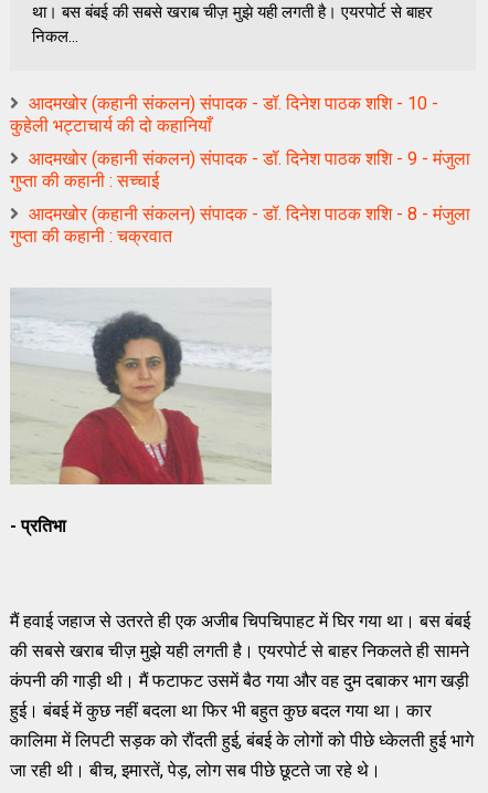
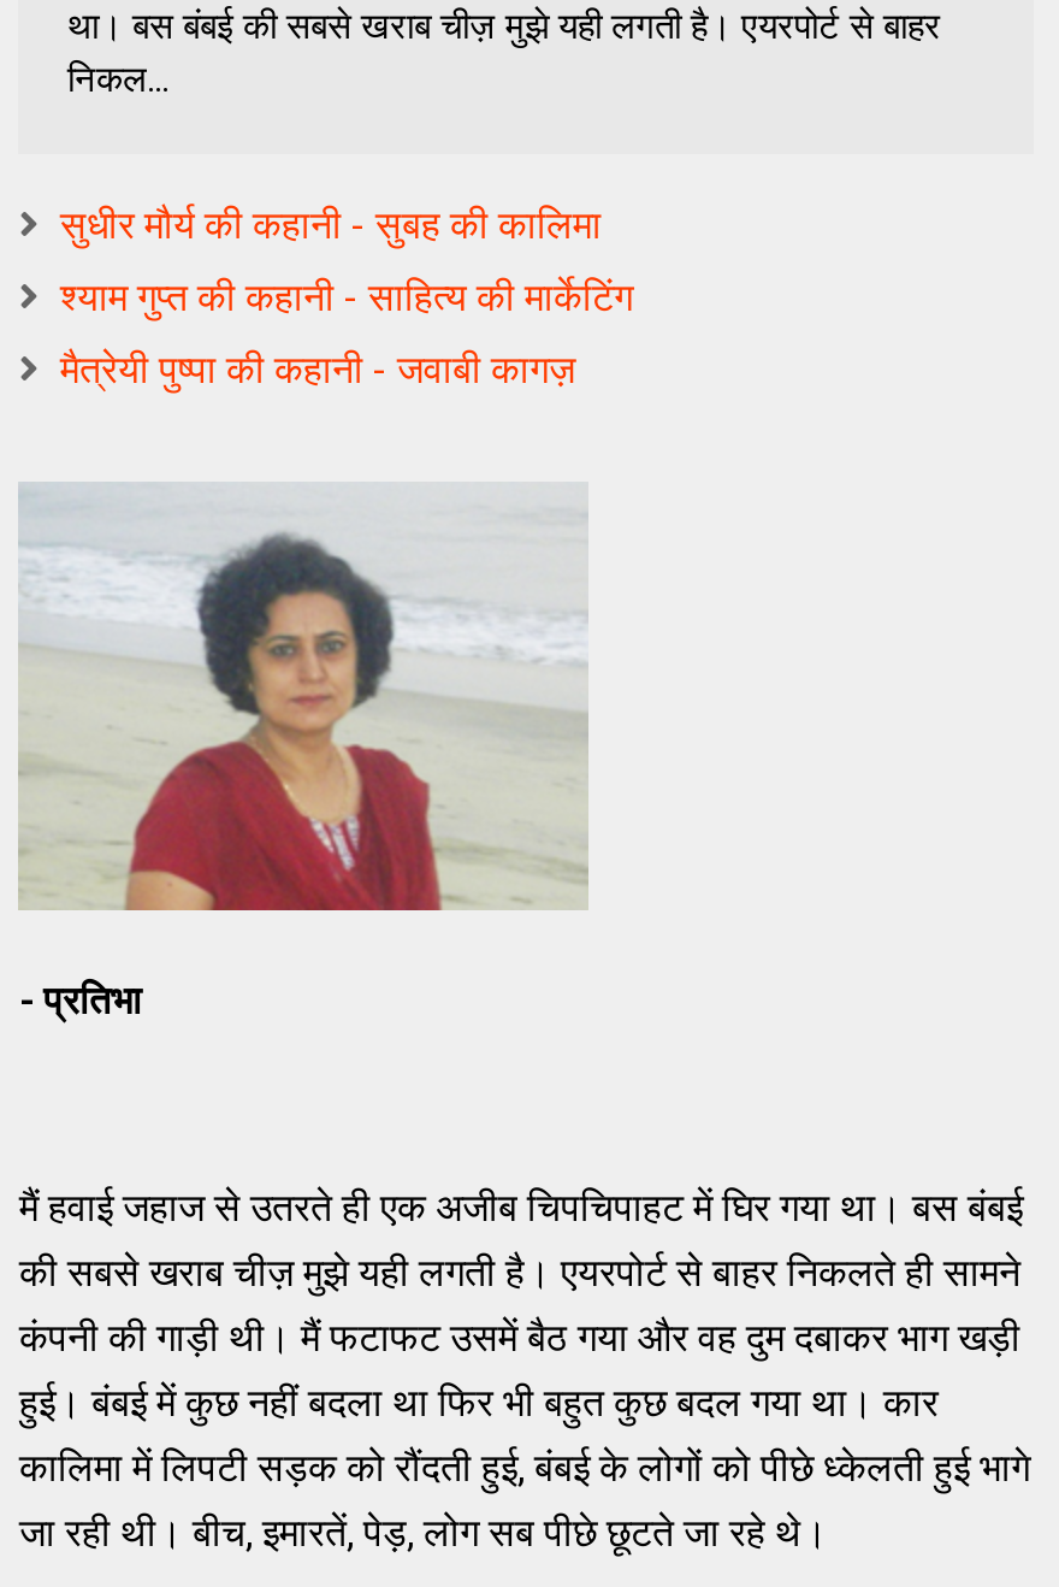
- आदमखोर (कहानी संकलन) संपादक - डॉ. दिनेश पाठक शशि - 10 -
- कुहेली भट्टाचार्य की दो कहानियाँ
+ सुधीर मौर्य की कहानी - सुबह की कालिमा

- आदमखोर (कहानी संकलन) संपादक - डॉ. दिनेश पाठक शशि - 9 - मंजुला
- गुप्ता की कहानी : सच्चाई
+ श्याम गुप्त की कहानी - साहित्य की मार्केटिंग

- आदमखोर (कहानी संकलन) संपादक - डॉ. दिनेश पाठक शशि - 8 - मंजुला
- गुप्ता की कहानी : चक्रवात
+ मैत्रेयी पुष्पा की कहानी - जवाबी कागज़
